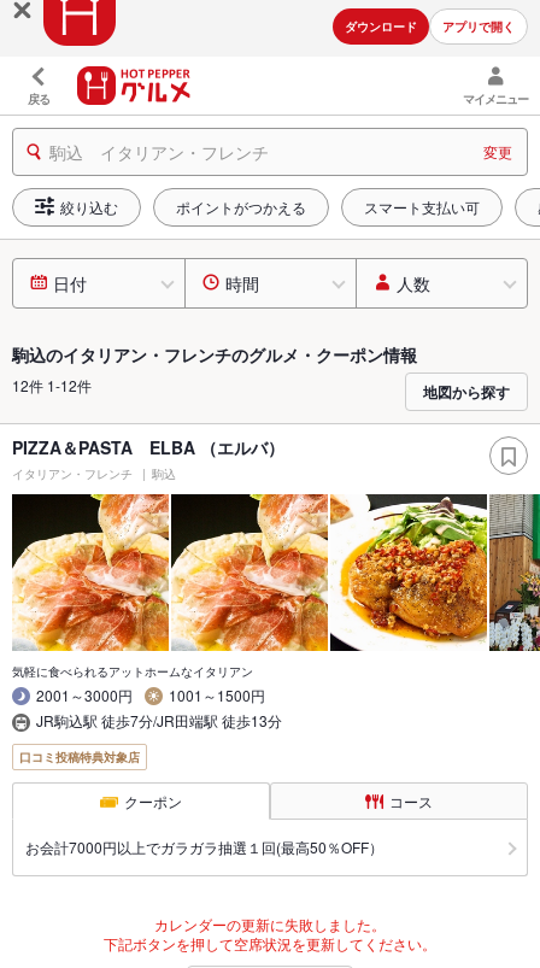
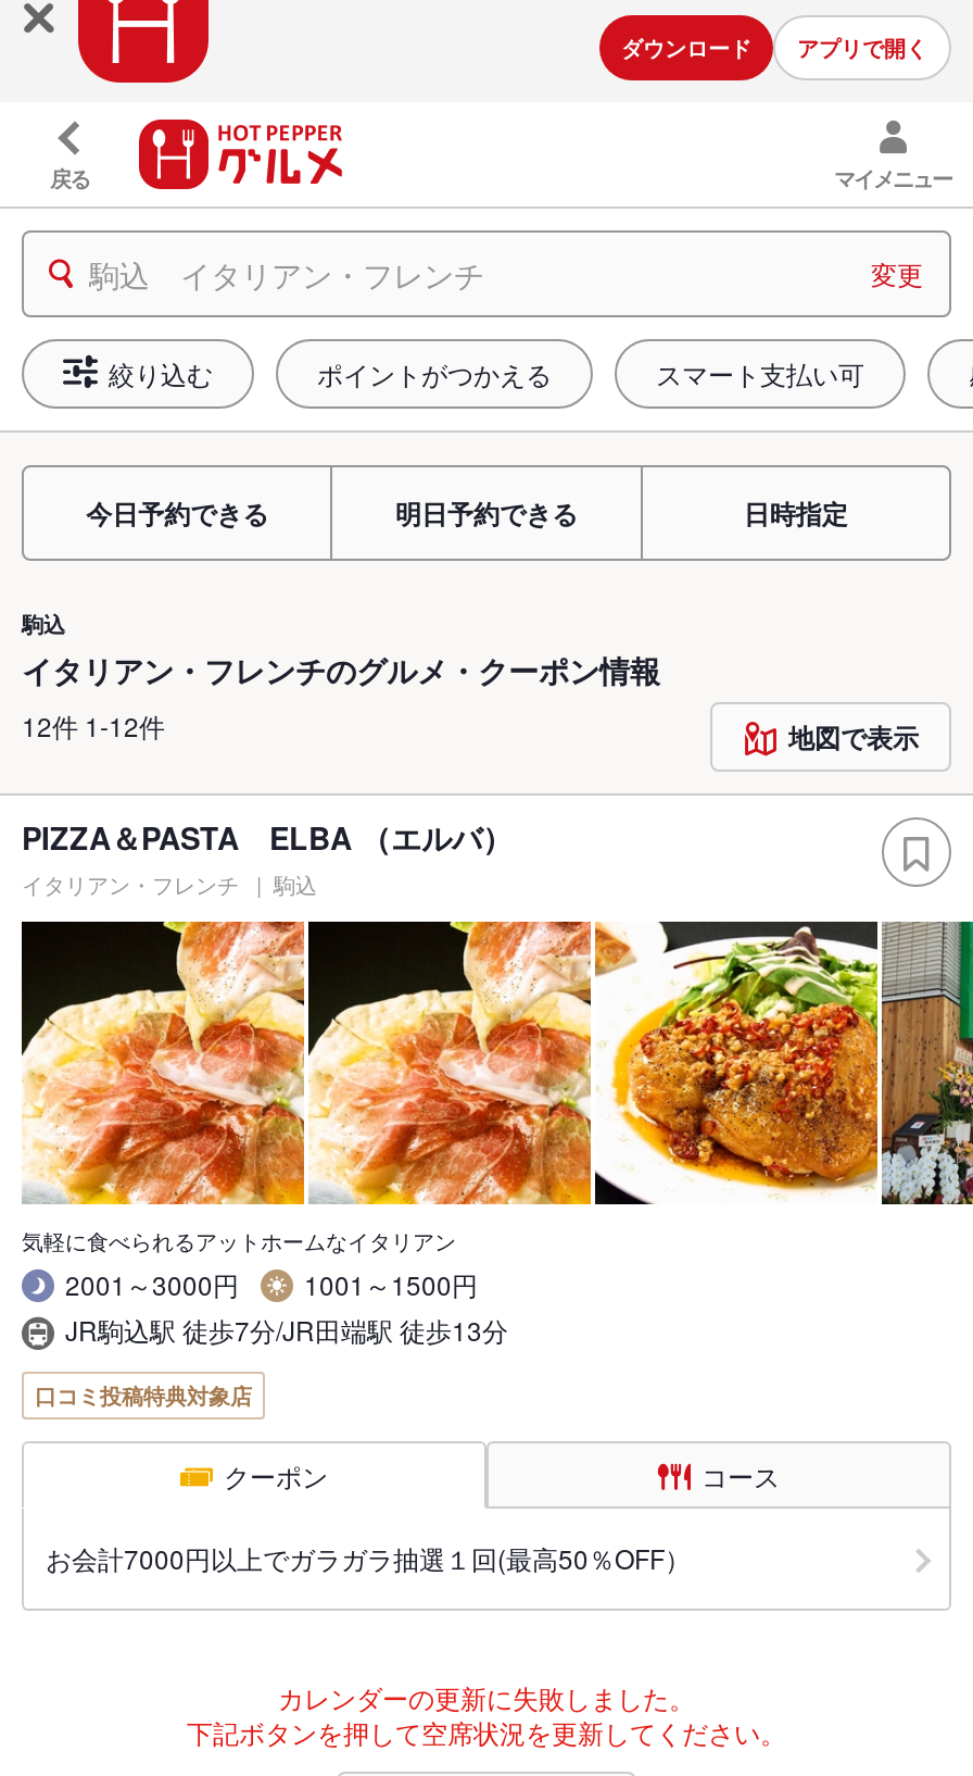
- 日付
- 時間
- 人数
+ 今日予約できる
+ 明日予約できる
+ 日時指定

- 駒込のイタリアン・フレンチのグルメ・クーポン情報
+ 駒込
+ イタリアン・フレンチのグルメ・クーポン情報

- 地図から探す
+ 地図で表示
